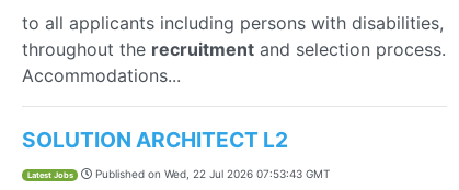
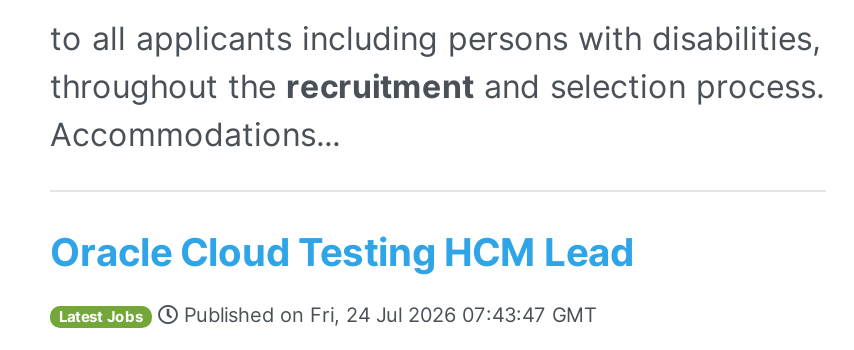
- SOLUTION ARCHITECT L2
+ Oracle Cloud Testing HCM Lead

- Published on Wed, 22 Jul 2026 07:53:43 GMT
+ Published on Fri, 24 Jul 2026 07:43:47 GMT
